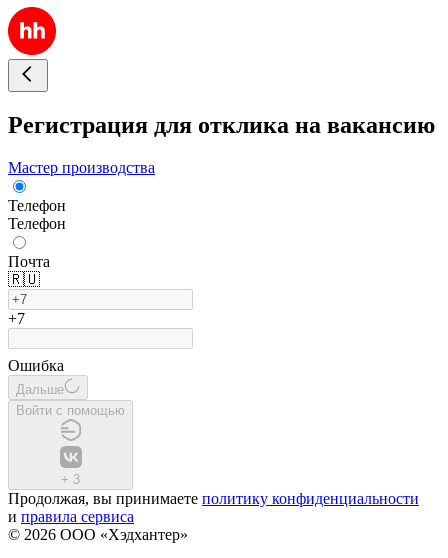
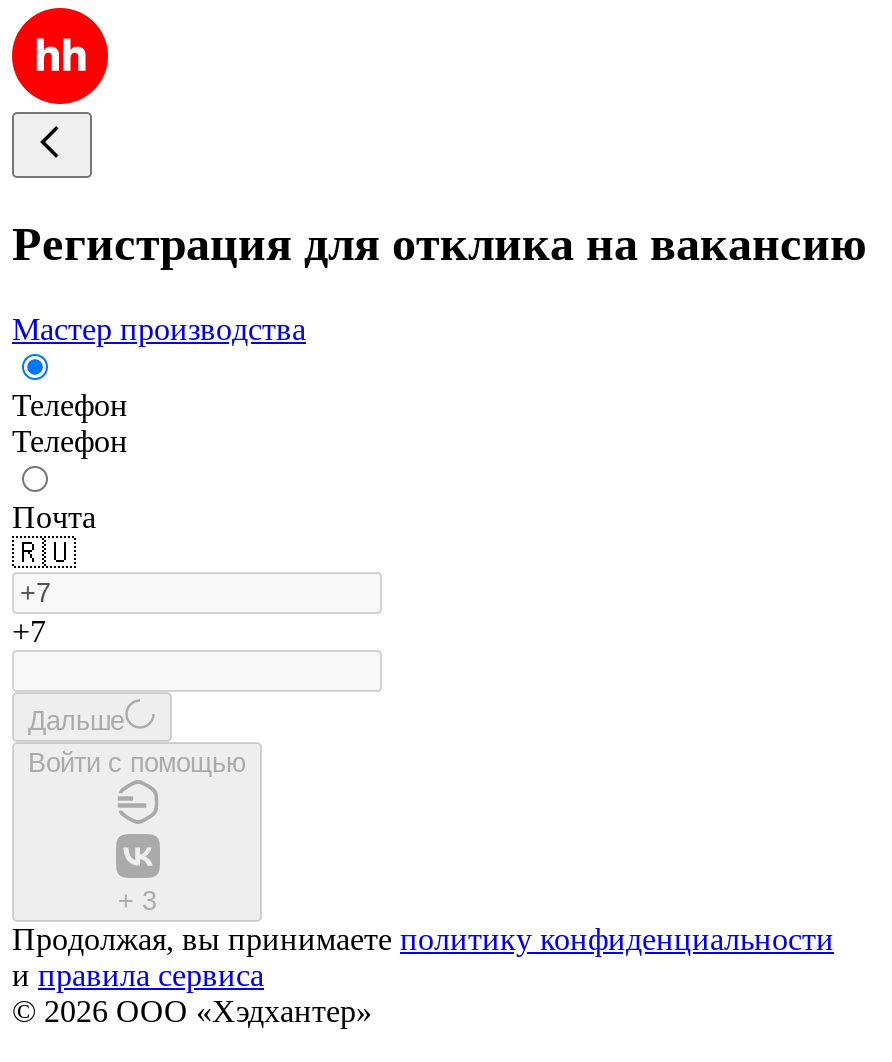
- Ошибка
